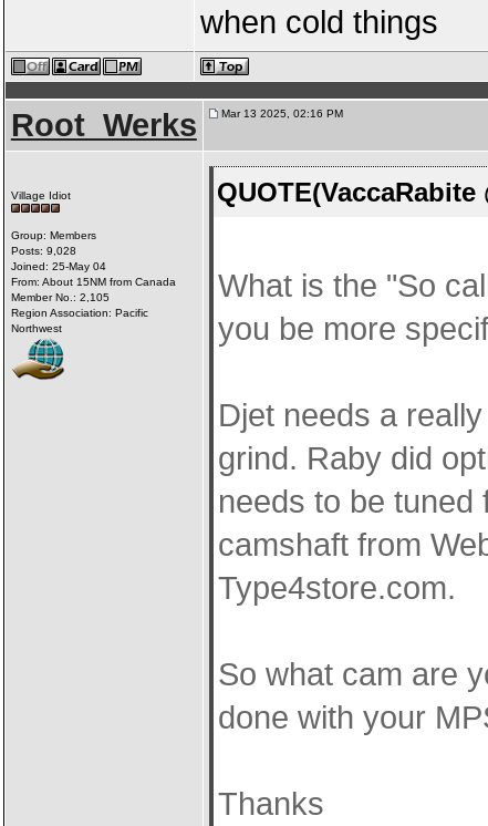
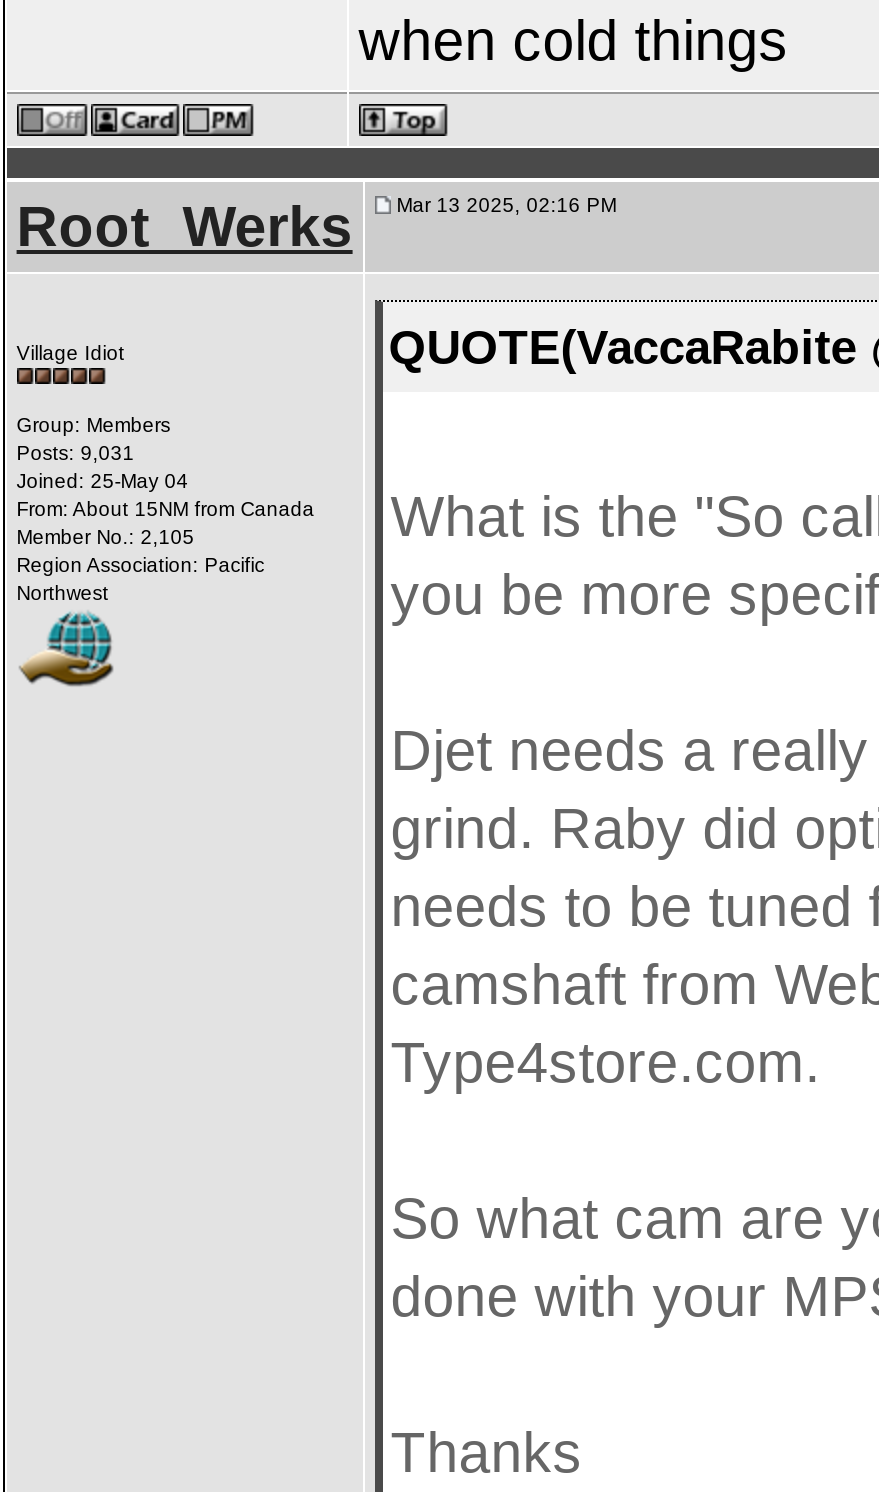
- Posts: 9,028
+ Posts: 9,031
